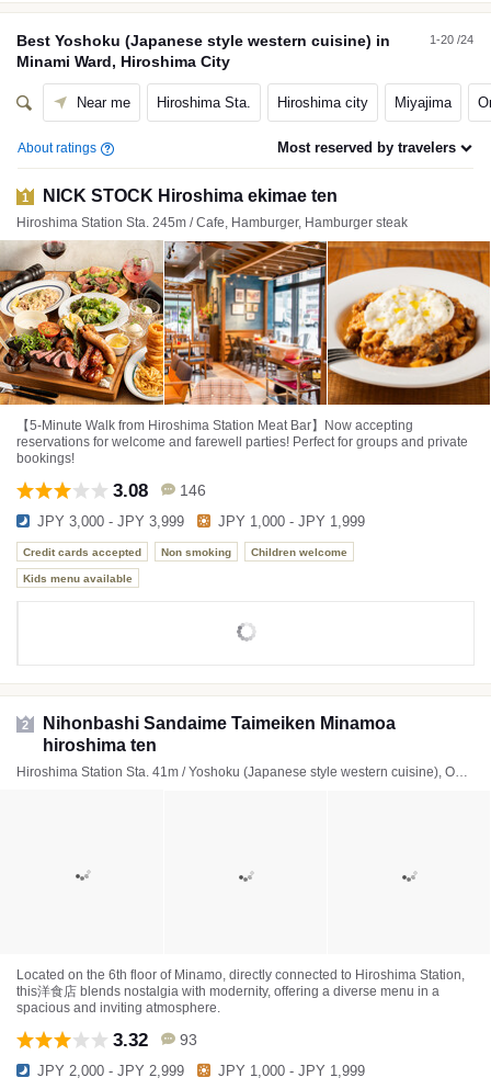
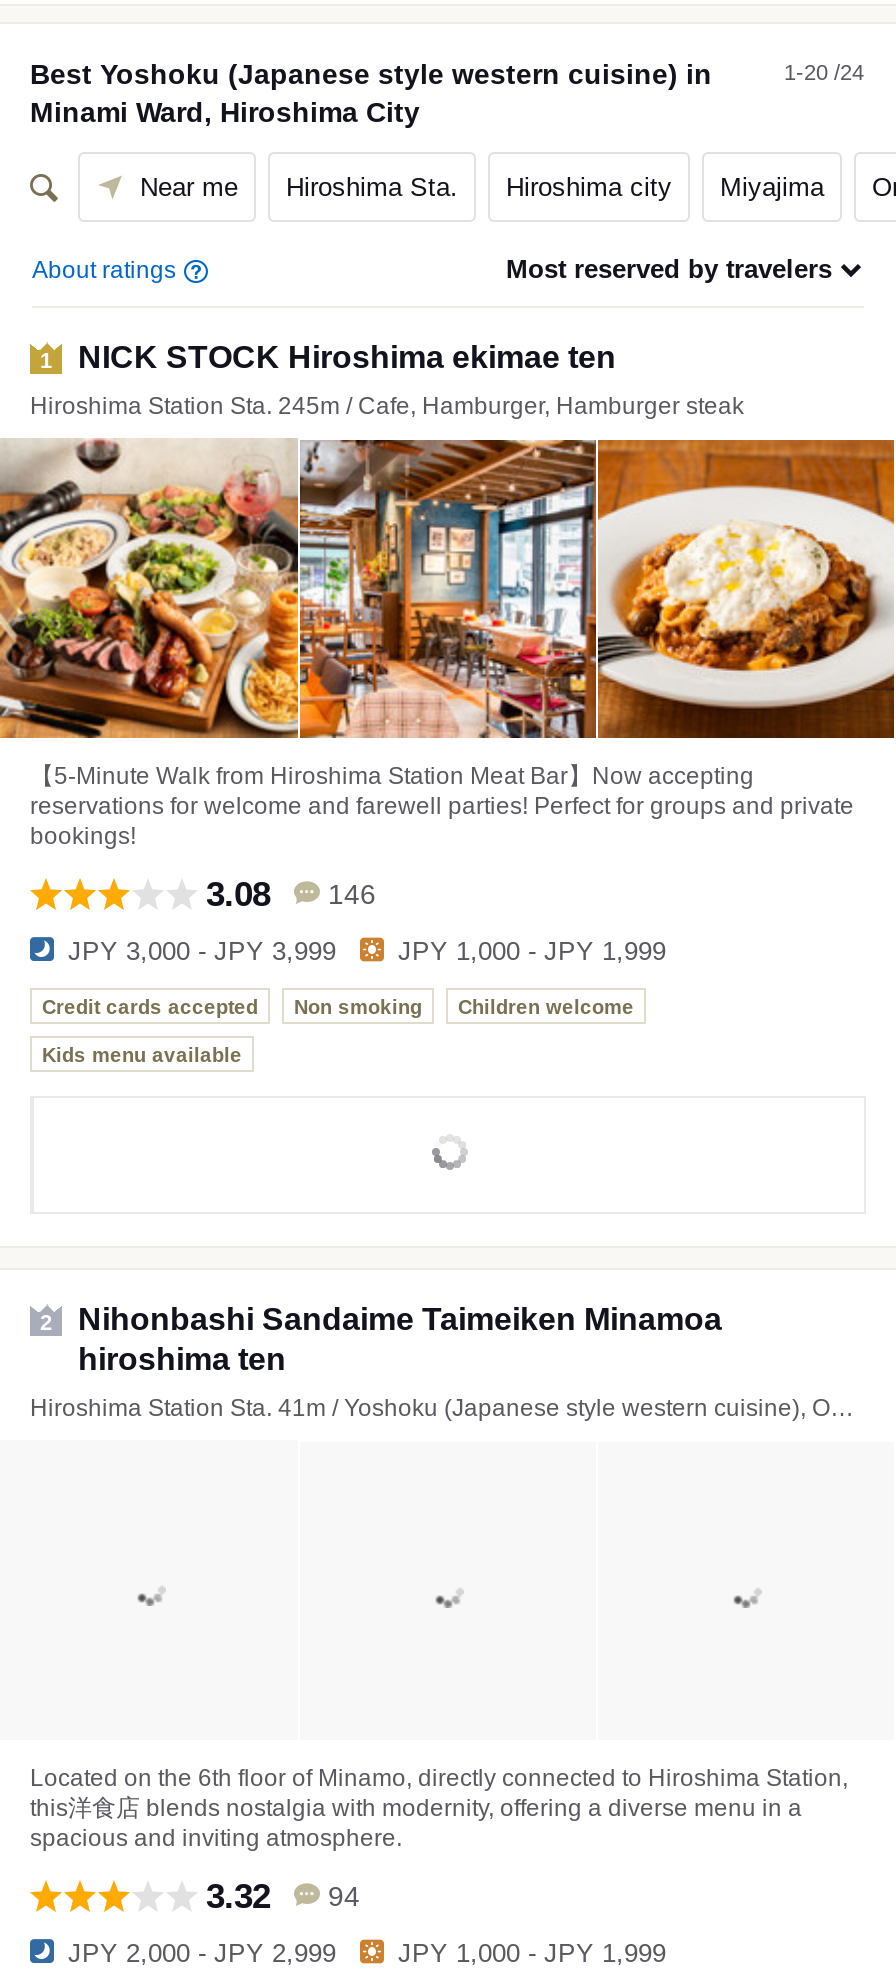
- 3.32 93
+ 3.32 94
